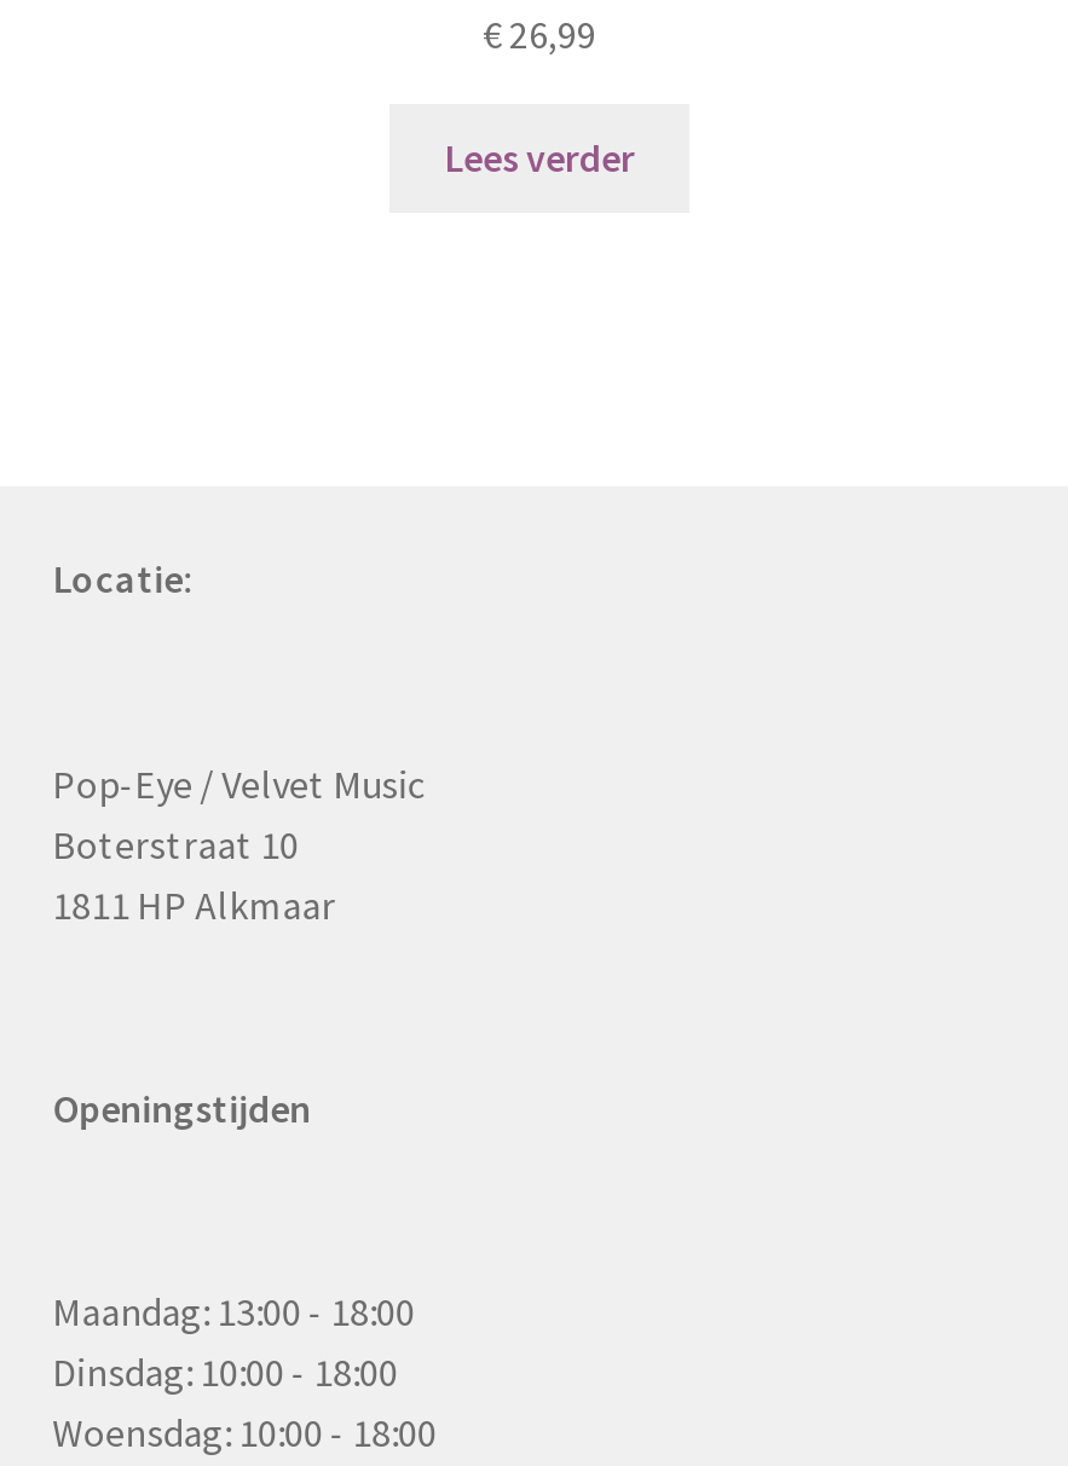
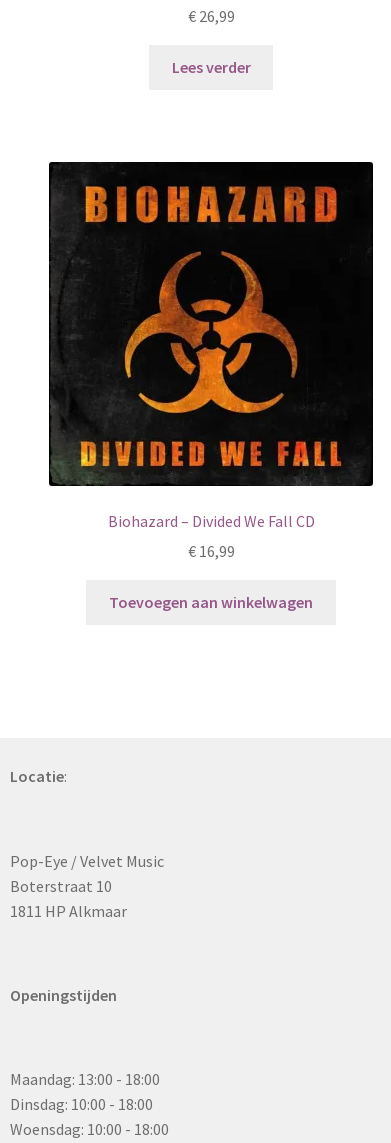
+ [image]
+ Biohazard – Divided We Fall CD
+ €16,99
+ Toevoegen aan winkelwagen
